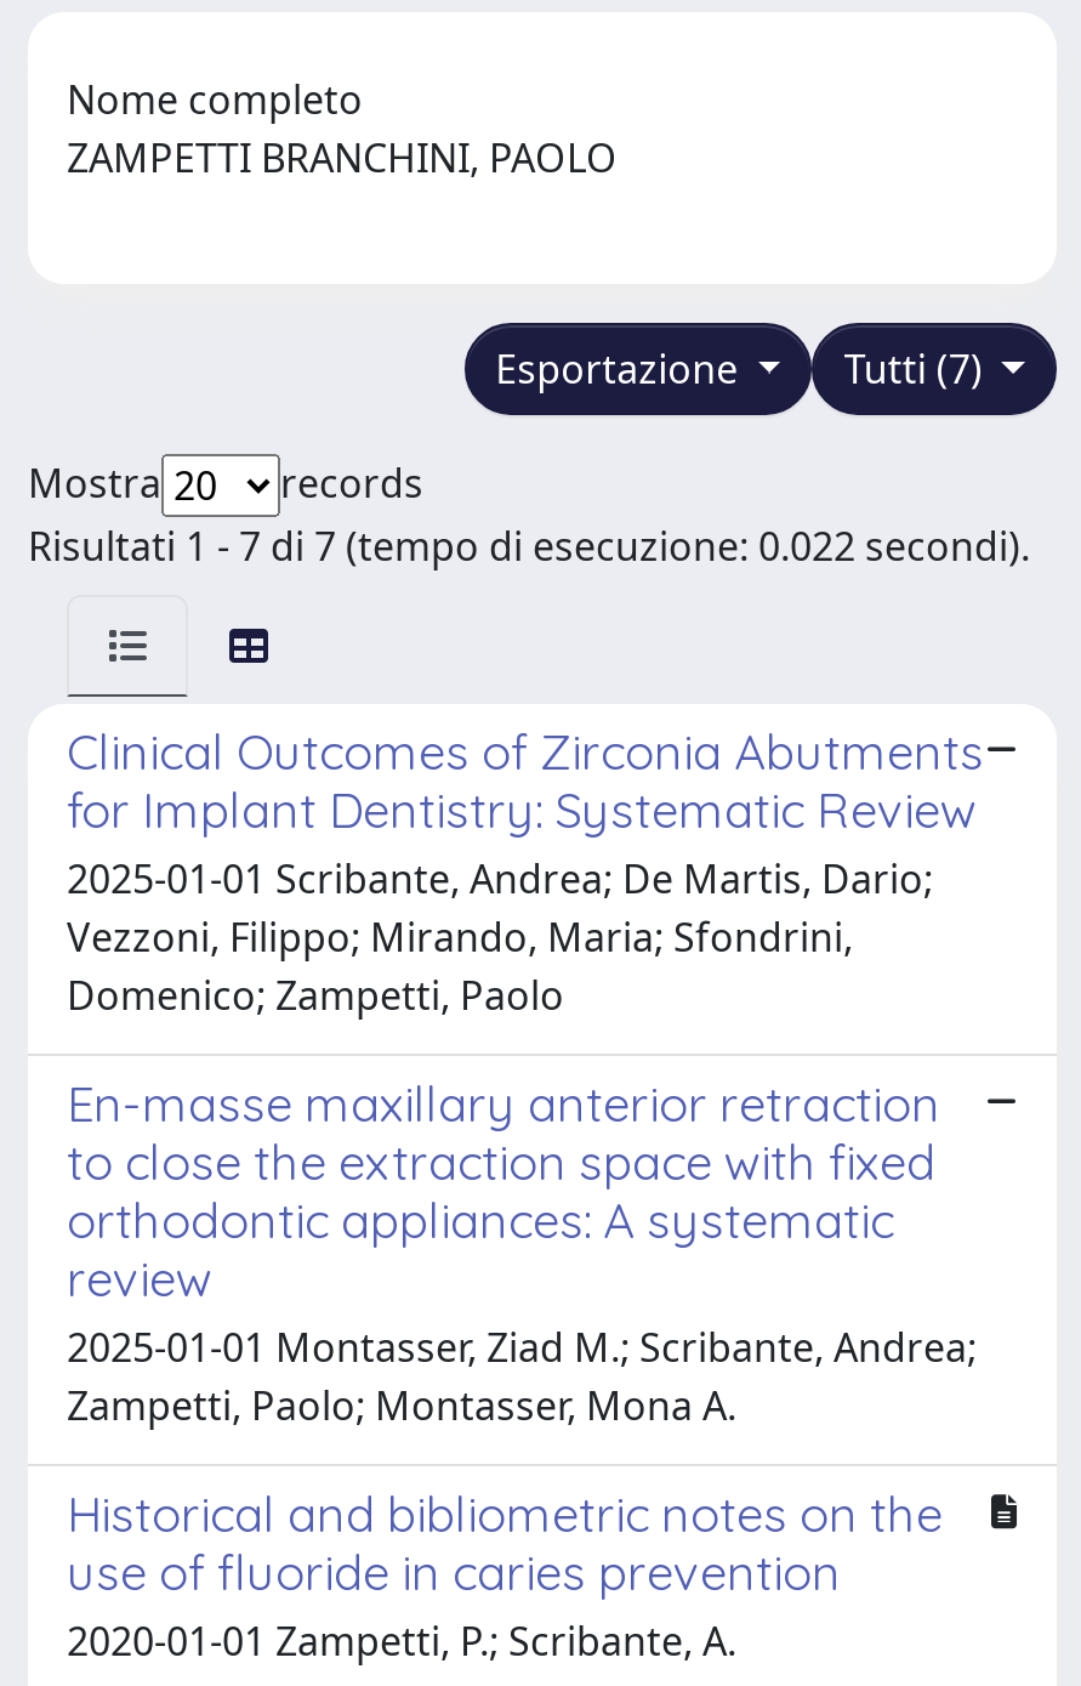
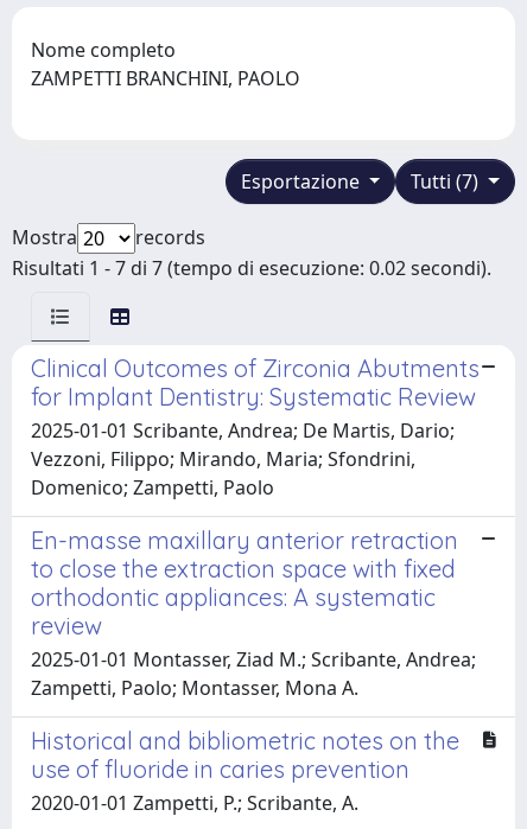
- Risultati 1 - 7 di 7 (tempo di esecuzione: 0.022 secondi).
+ Risultati 1 - 7 di 7 (tempo di esecuzione: 0.02 secondi).
